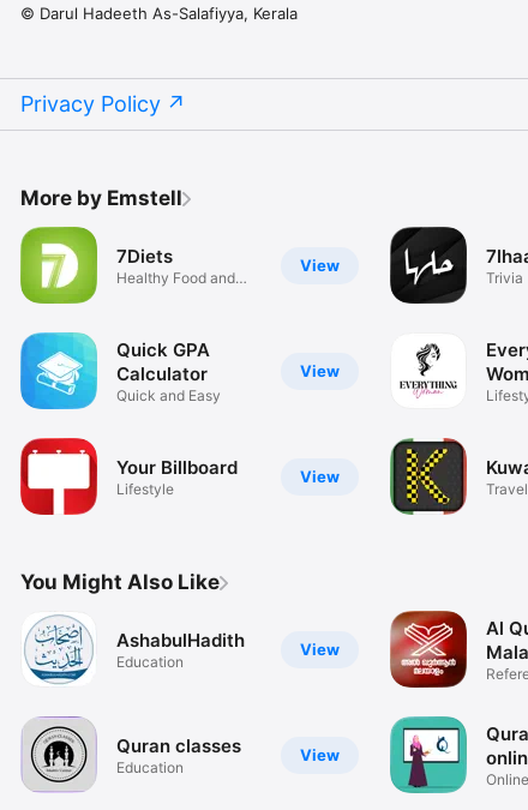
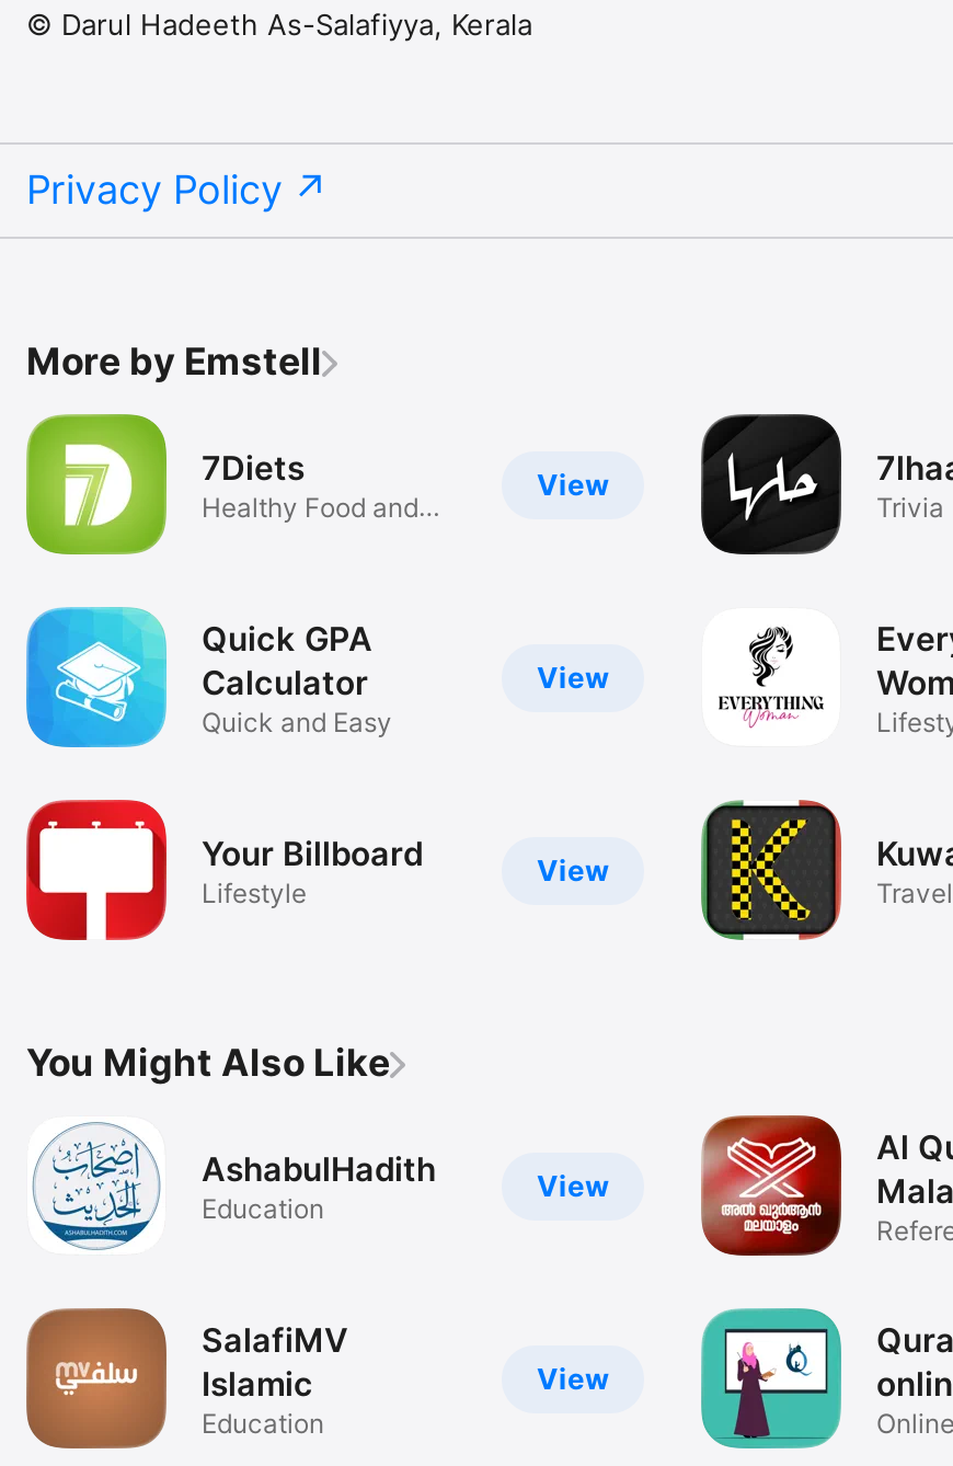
- [image]
- Quran classes
+ [image]
+ SalafiMV
+ Islamic
